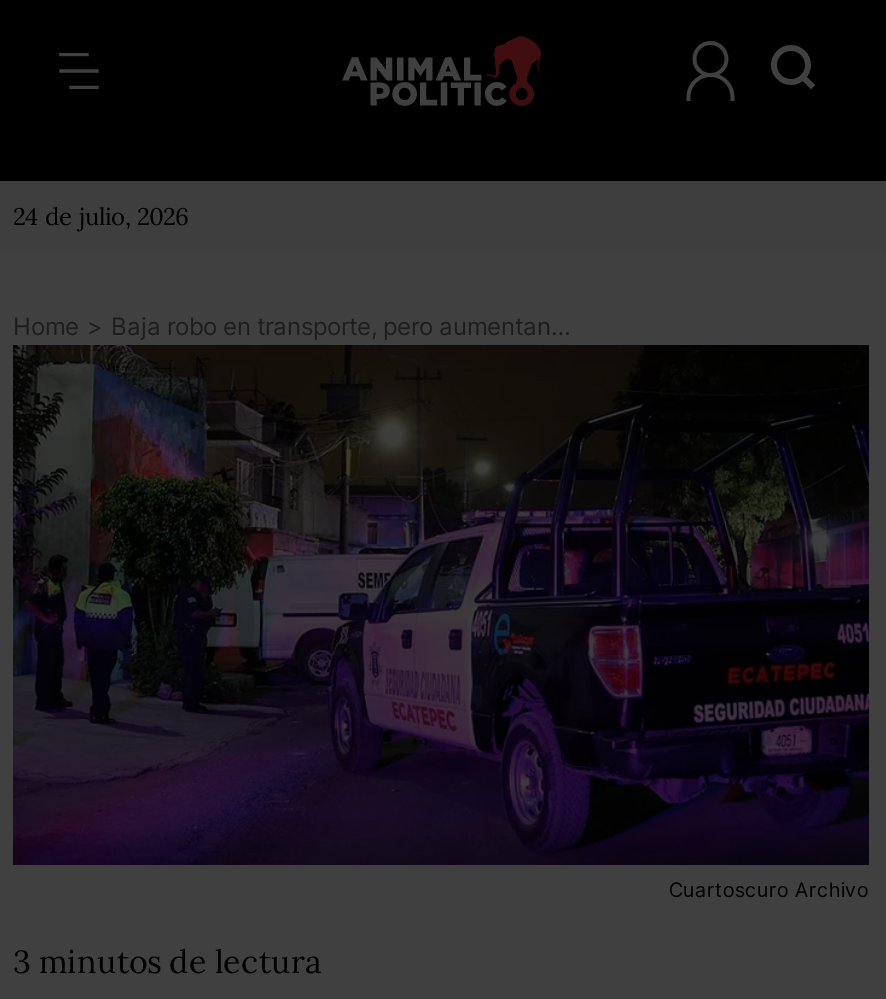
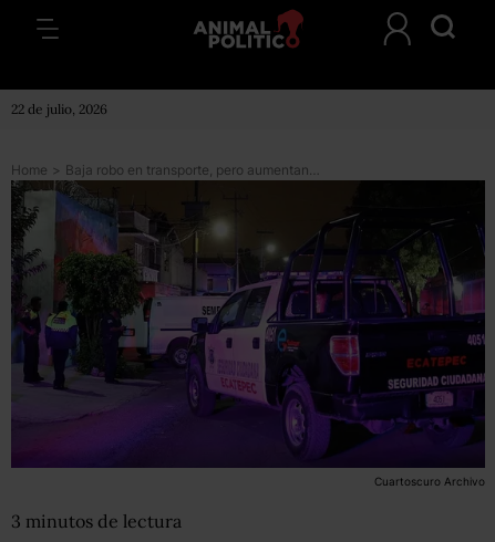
- 24 de julio, 2026
+ 22 de julio, 2026
